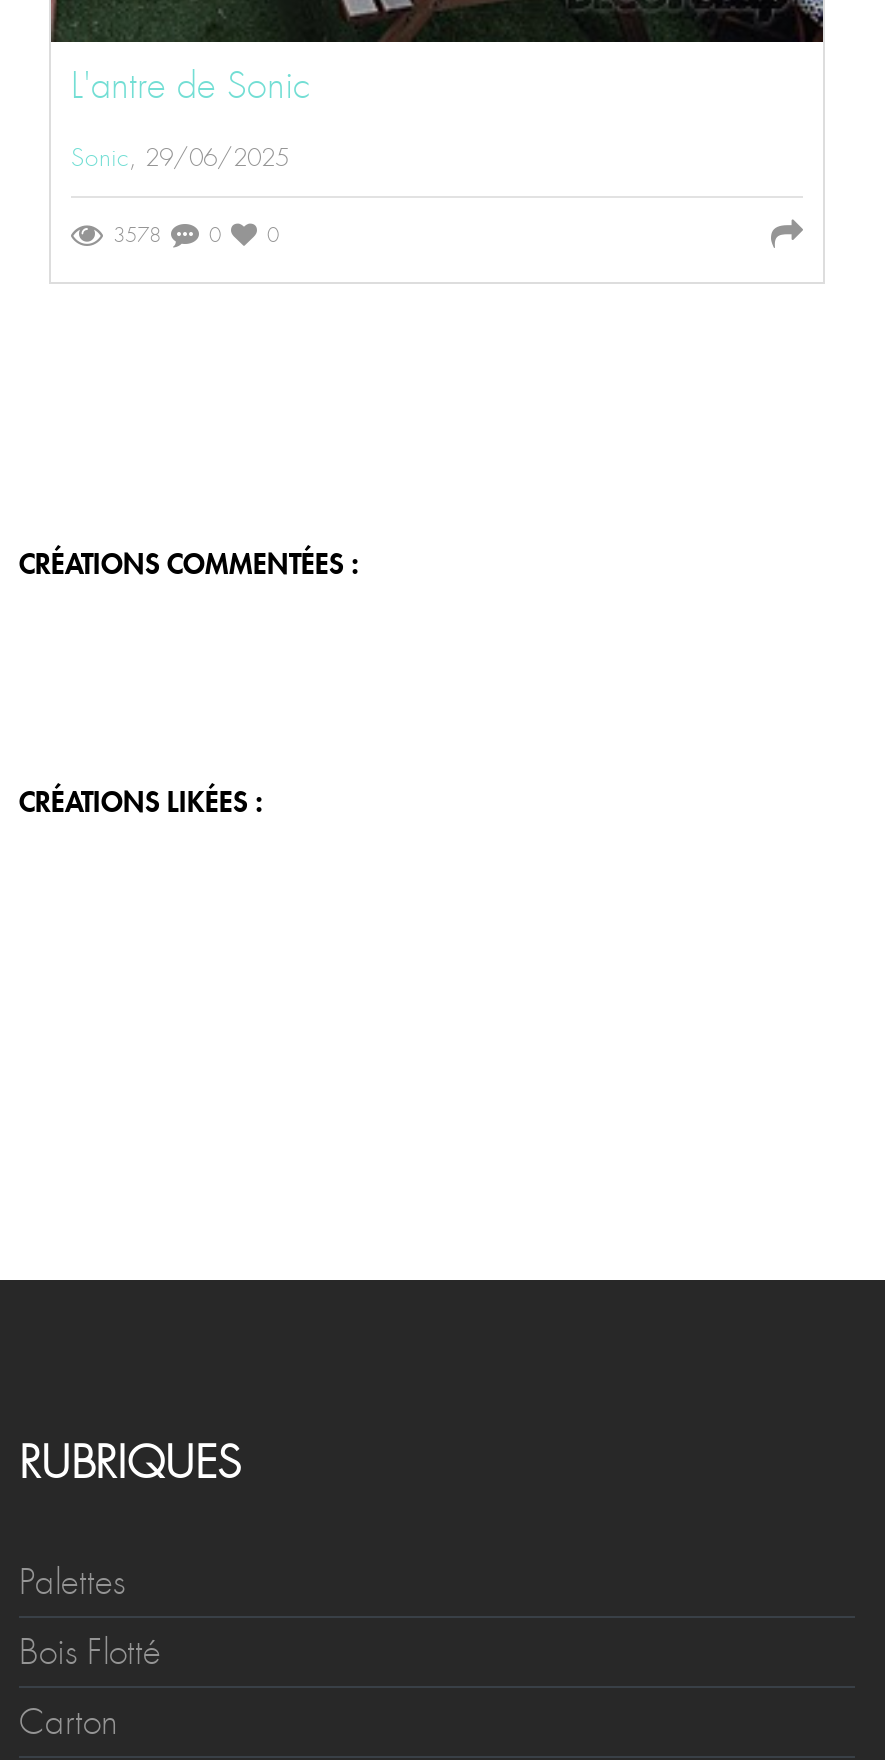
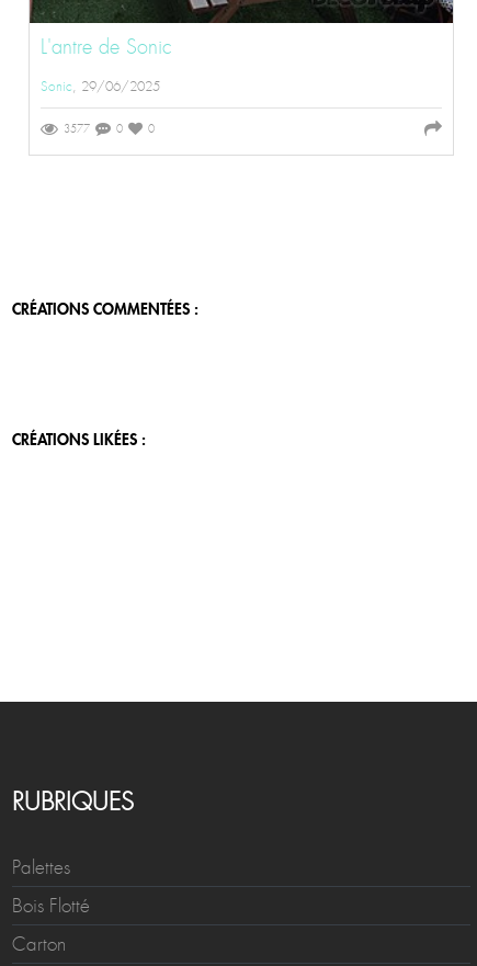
- 3578 0 0
+ 3577 0 0
